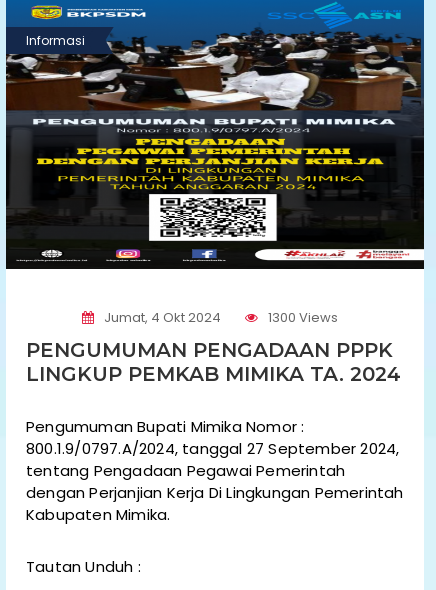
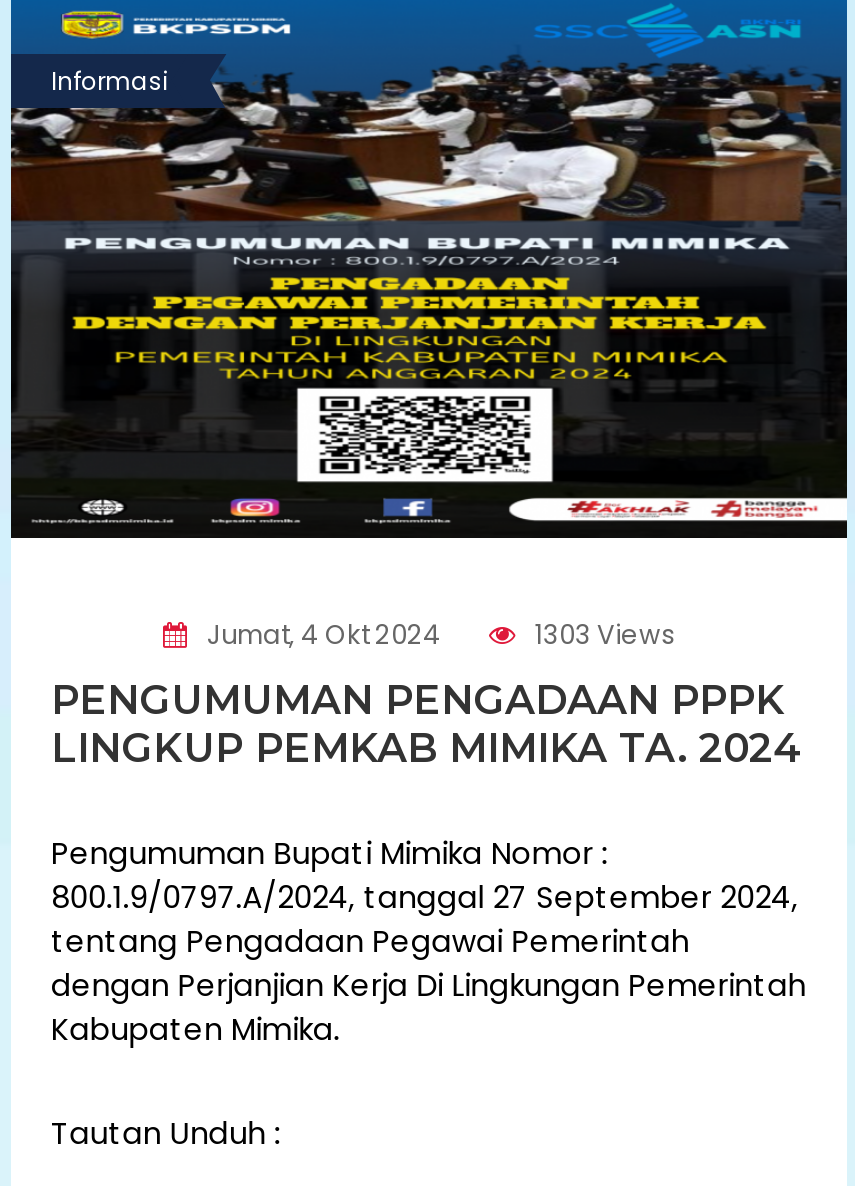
- 1300 Views
+ 1303 Views
